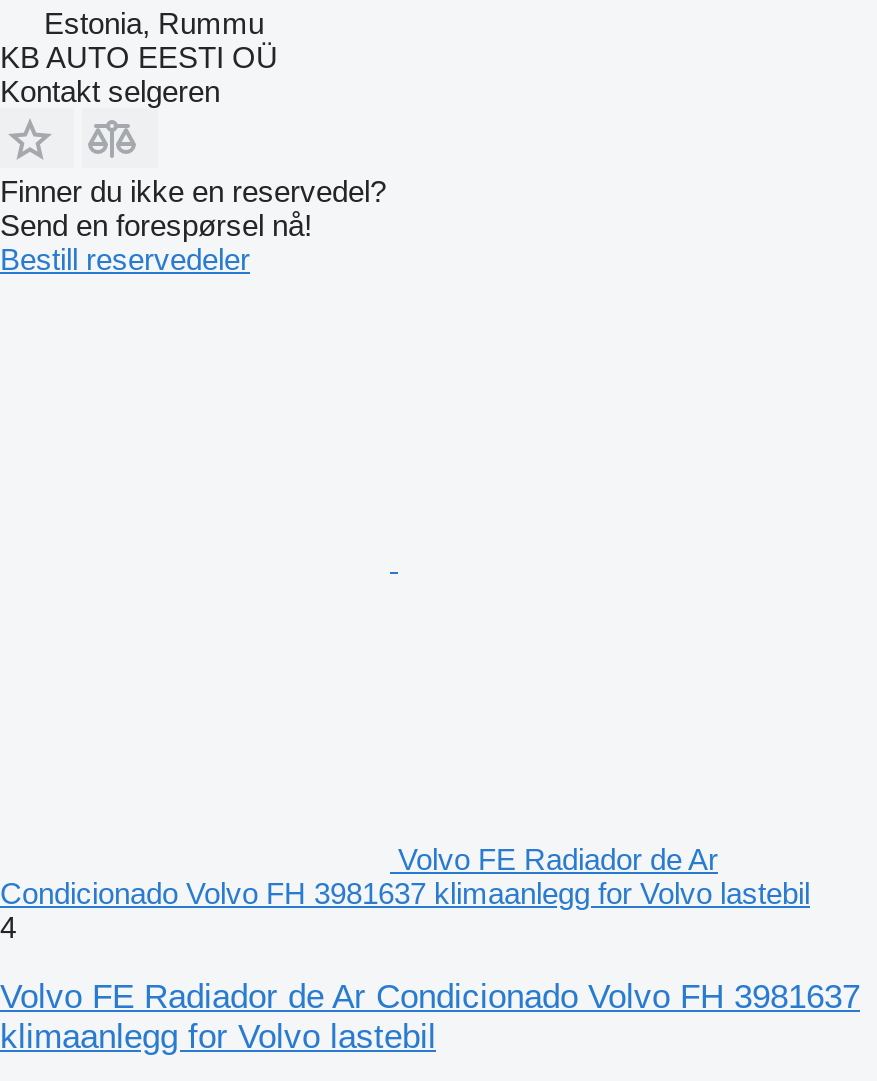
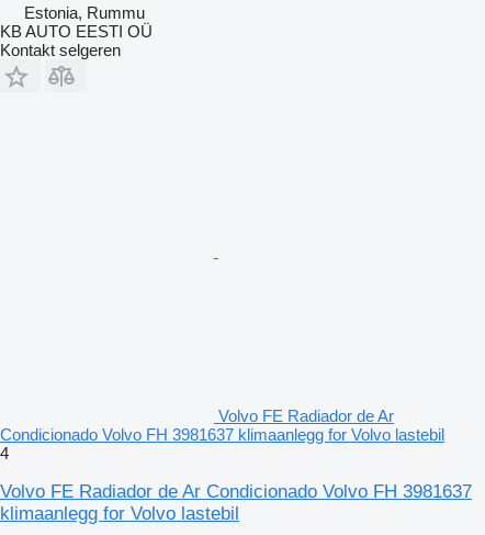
- Finner du ikke en reservedel?
- Send en forespørsel nå!
- Bestill reservedeler
